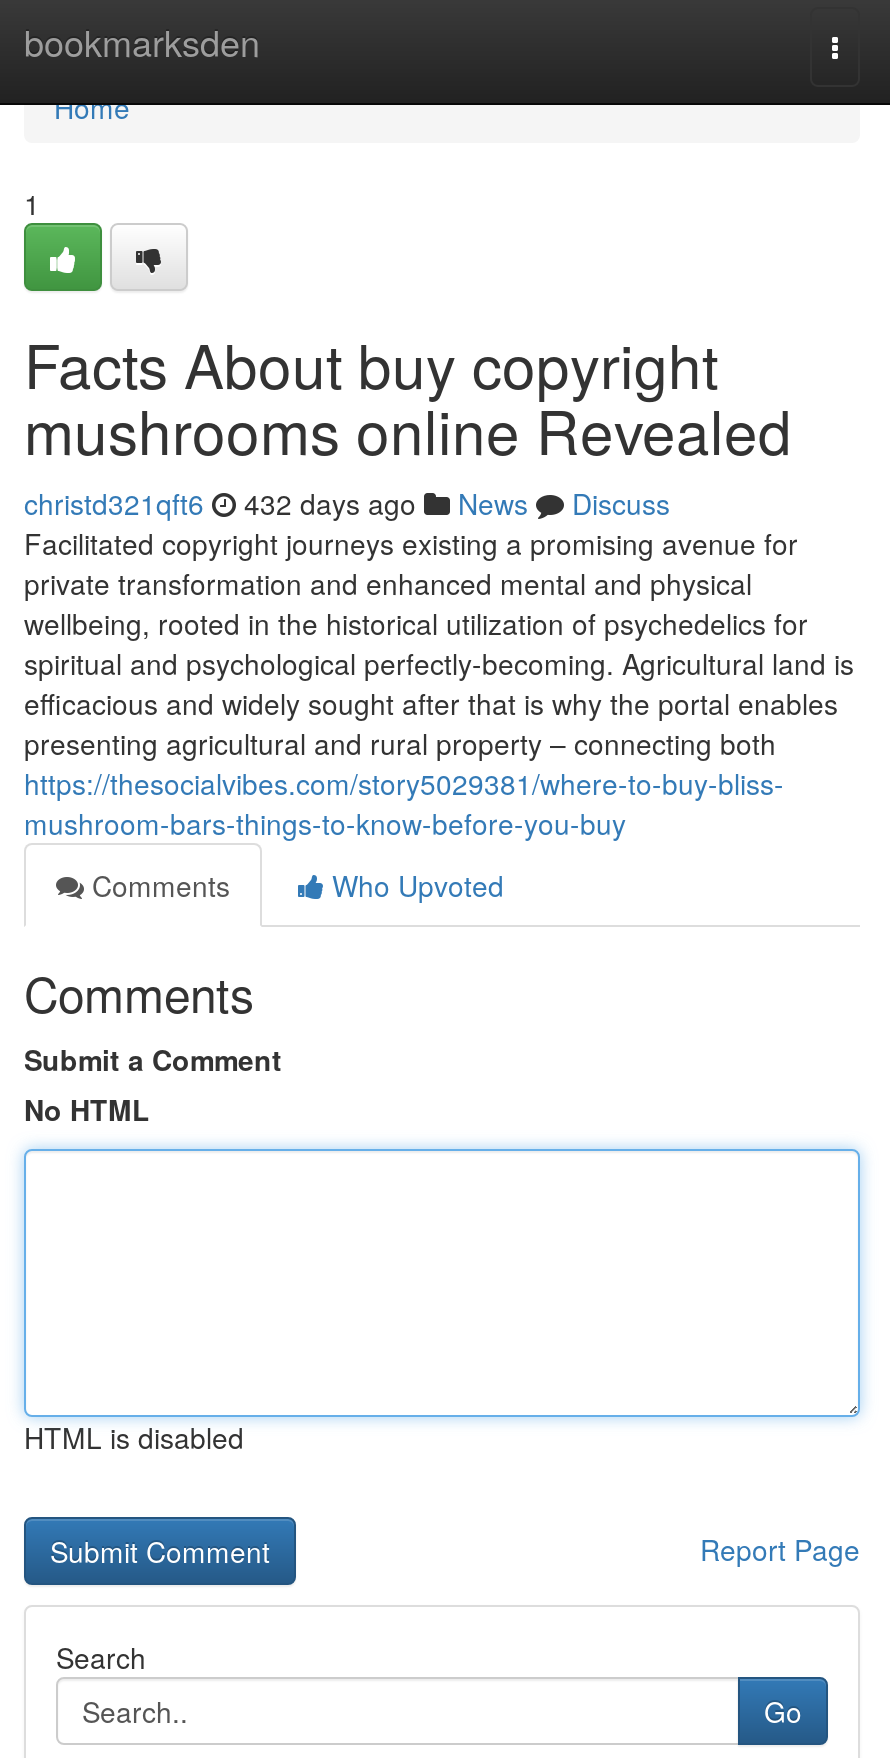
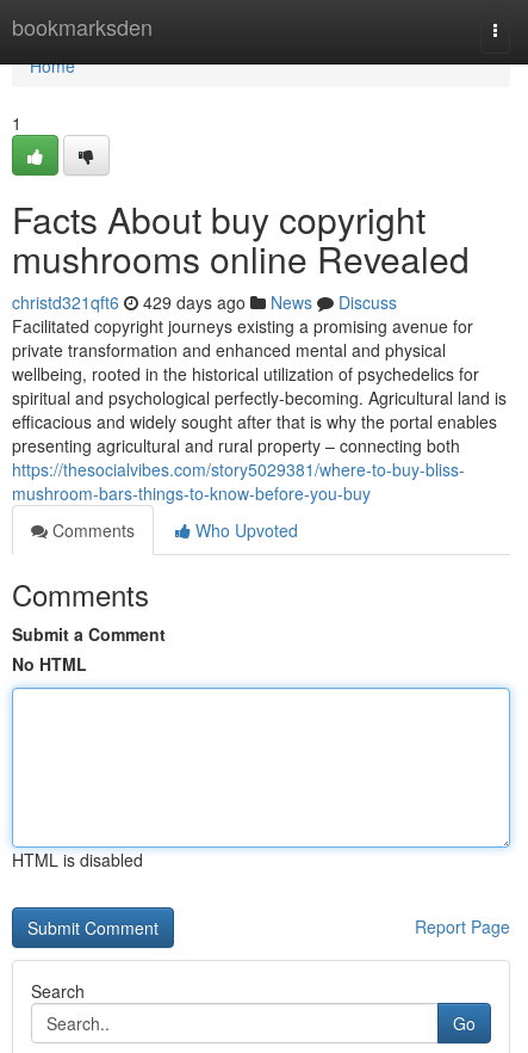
- christd321qft6 432 days ago News Discuss
+ christd321qft6 429 days ago News Discuss
